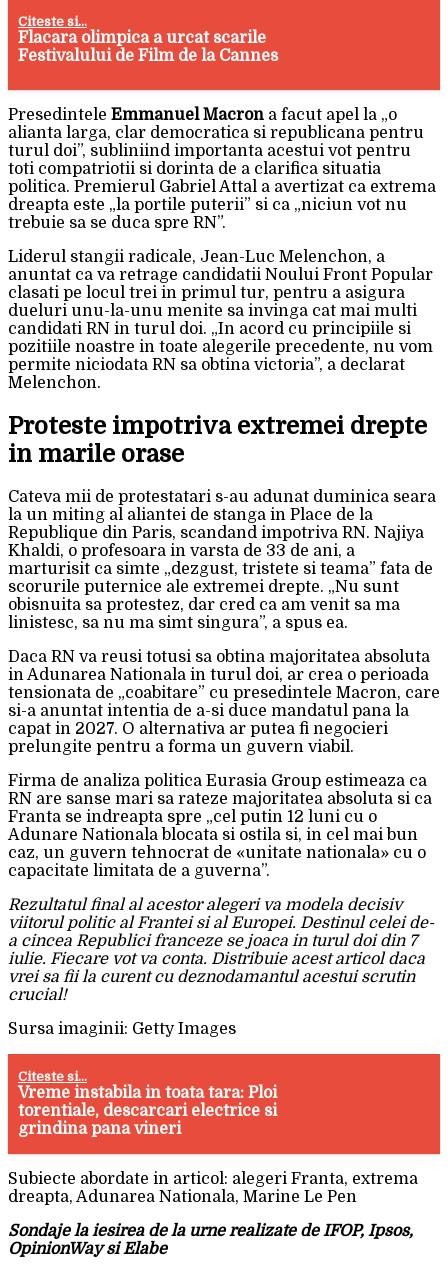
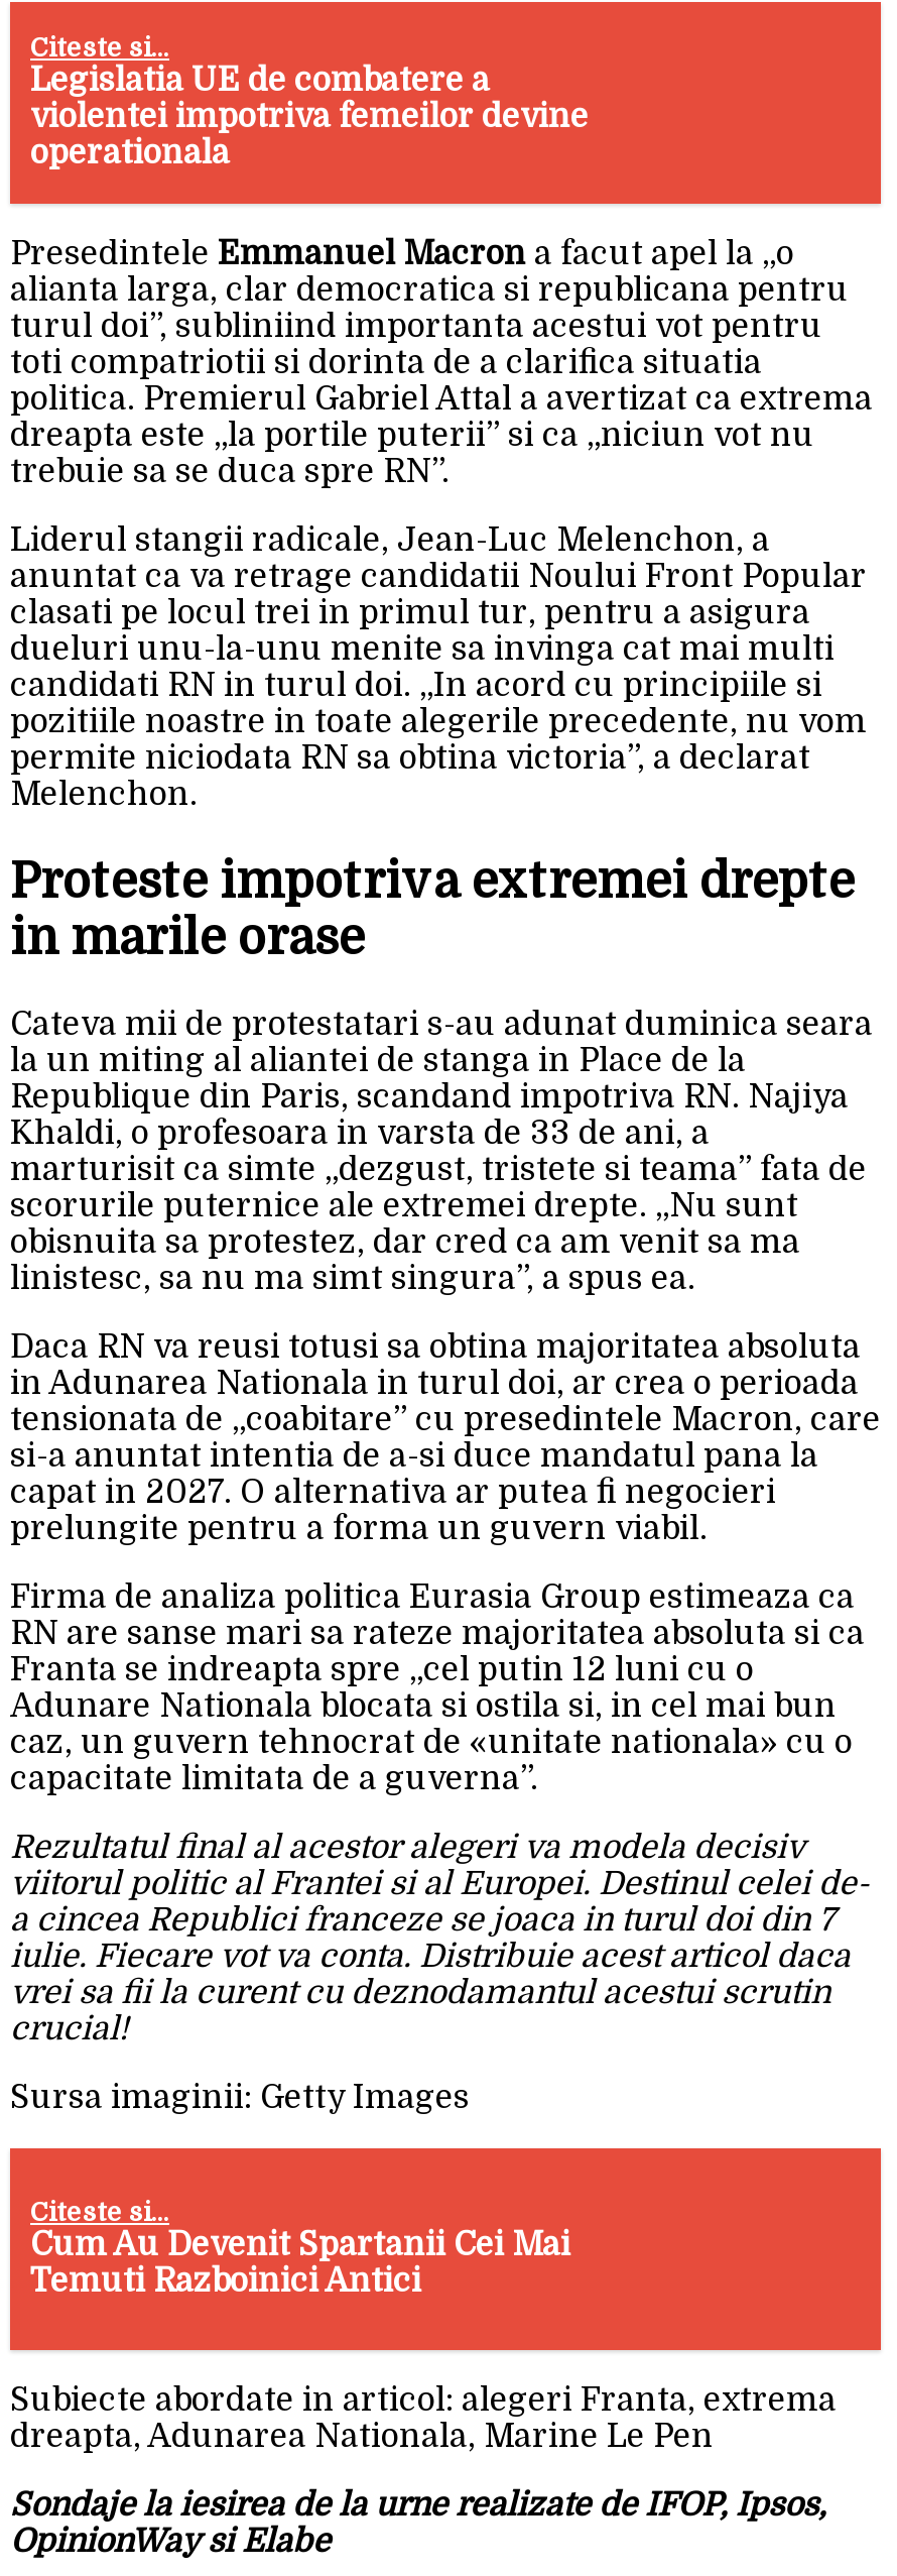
- Flacara olimpica a urcat scarile
- Festivalului de Film de la Cannes
+ Legislatia UE de combatere a
+ violentei impotriva femeilor devine
+ operationala

- Vreme instabila in toata tara: Ploi
- torentiale, descarcari electrice si
- grindina pana vineri
+ Cum Au Devenit Spartanii Cei Mai
+ Temuti Razboinici Antici
